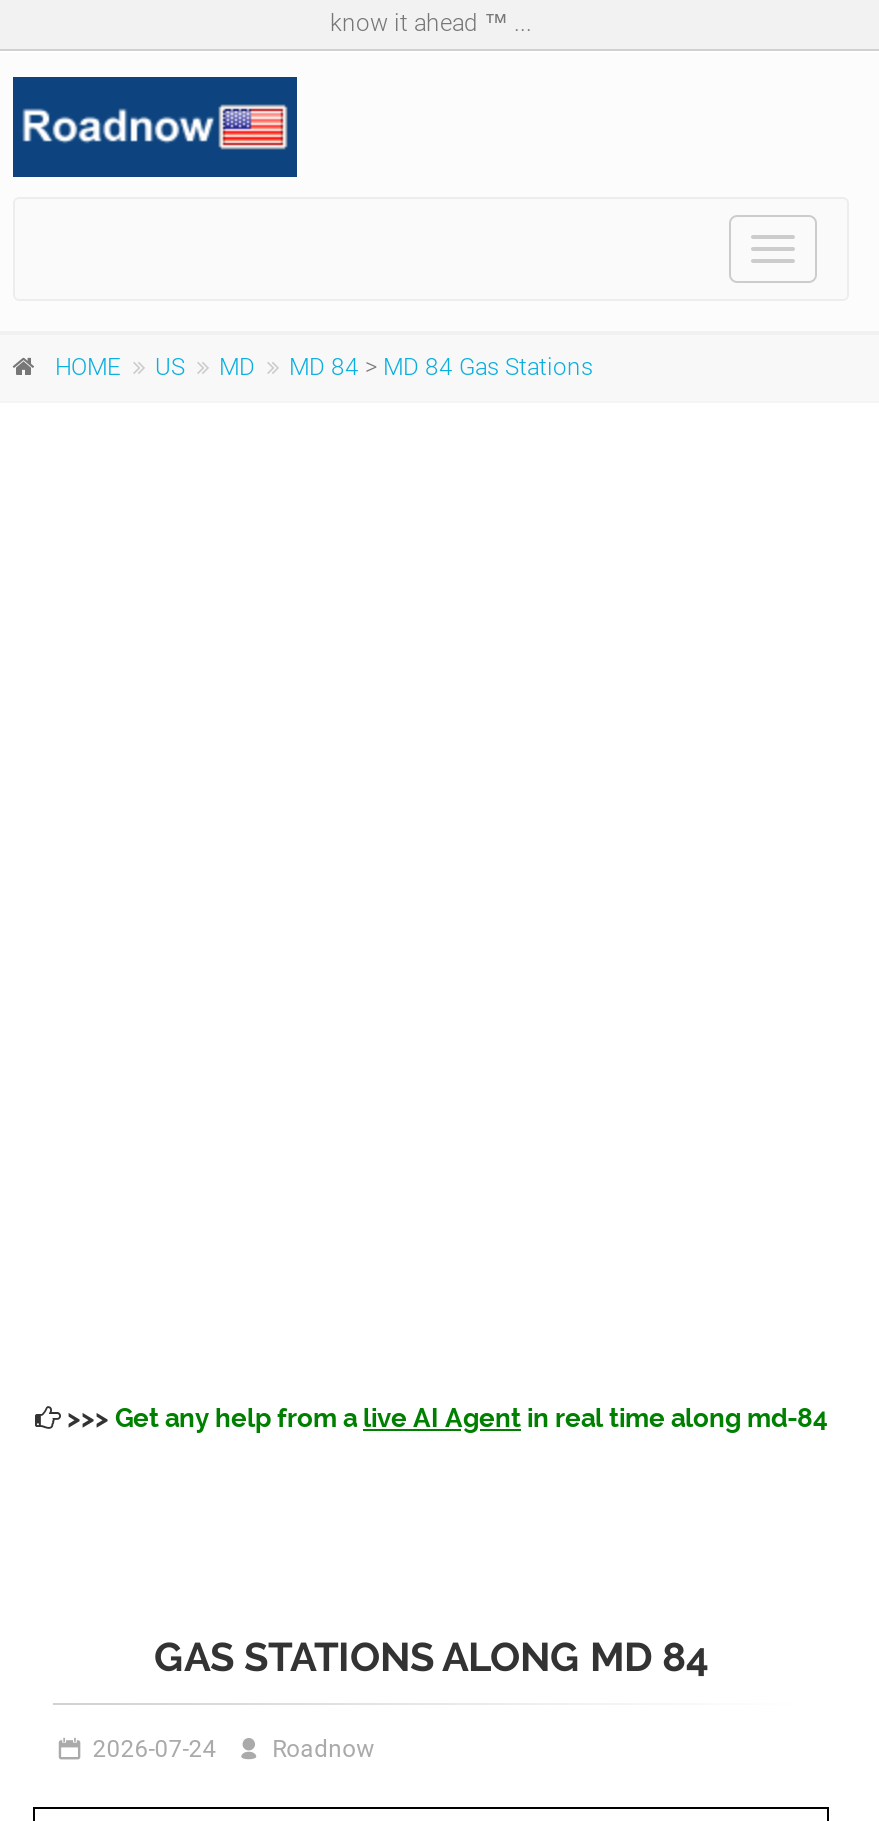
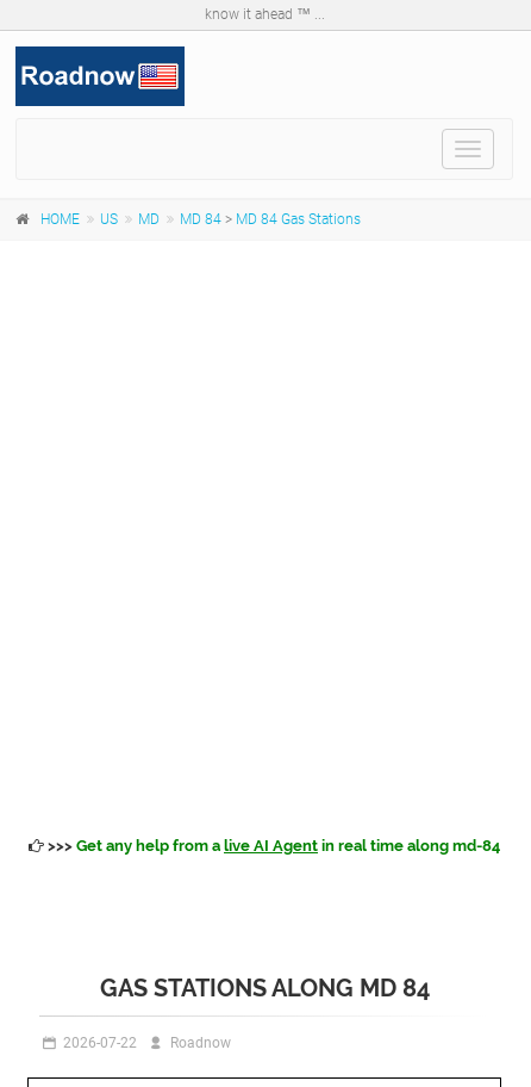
- 2026-07-24 Roadnow
+ 2026-07-22 Roadnow
